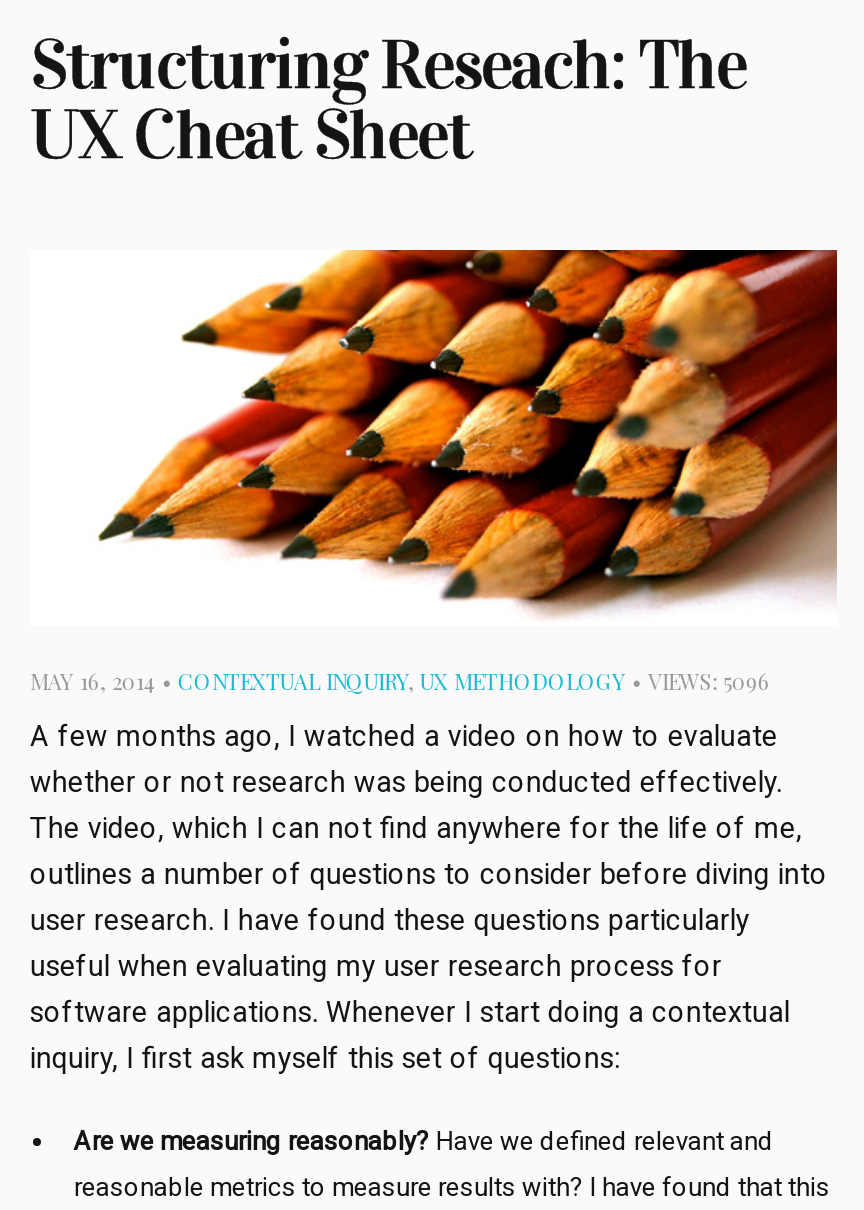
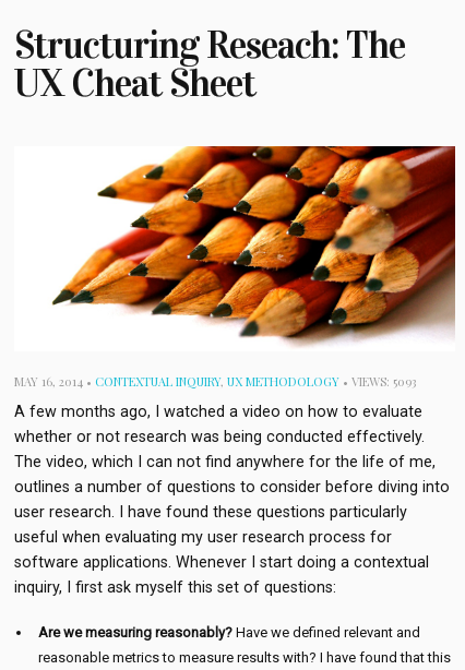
- MAY 16, 2014 • CONTEXTUAL INQUIRY, UX METHODOLOGY • VIEWS: 5096
+ MAY 16, 2014 • CONTEXTUAL INQUIRY, UX METHODOLOGY • VIEWS: 5093
